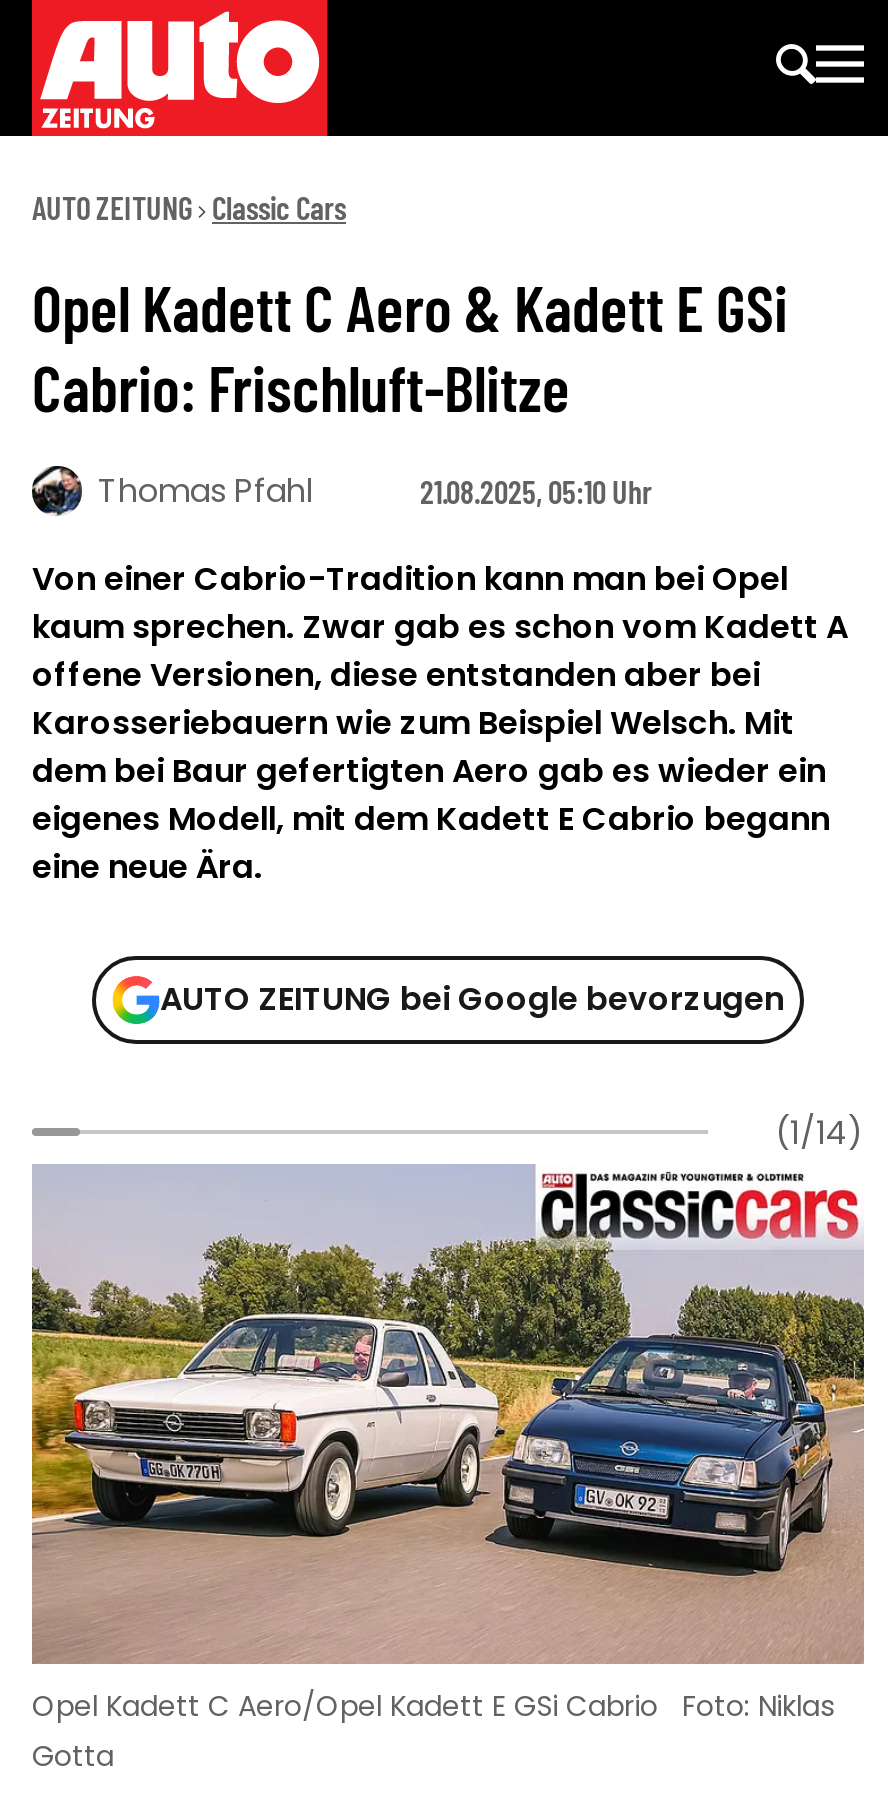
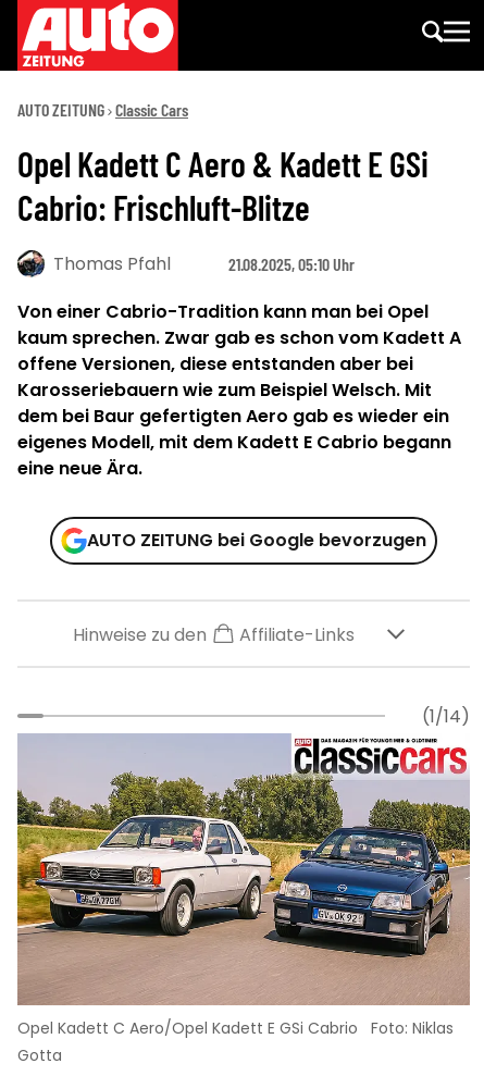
+ Hinweise zu den
+ Affiliate-Links
